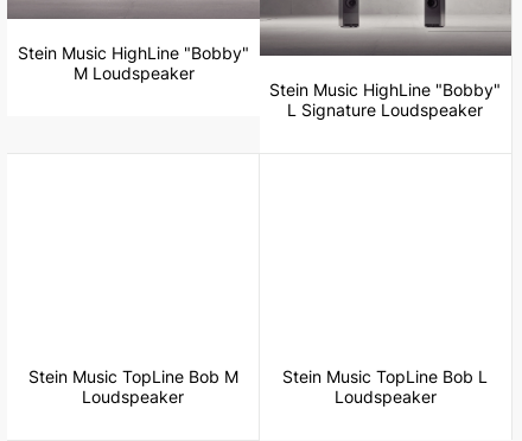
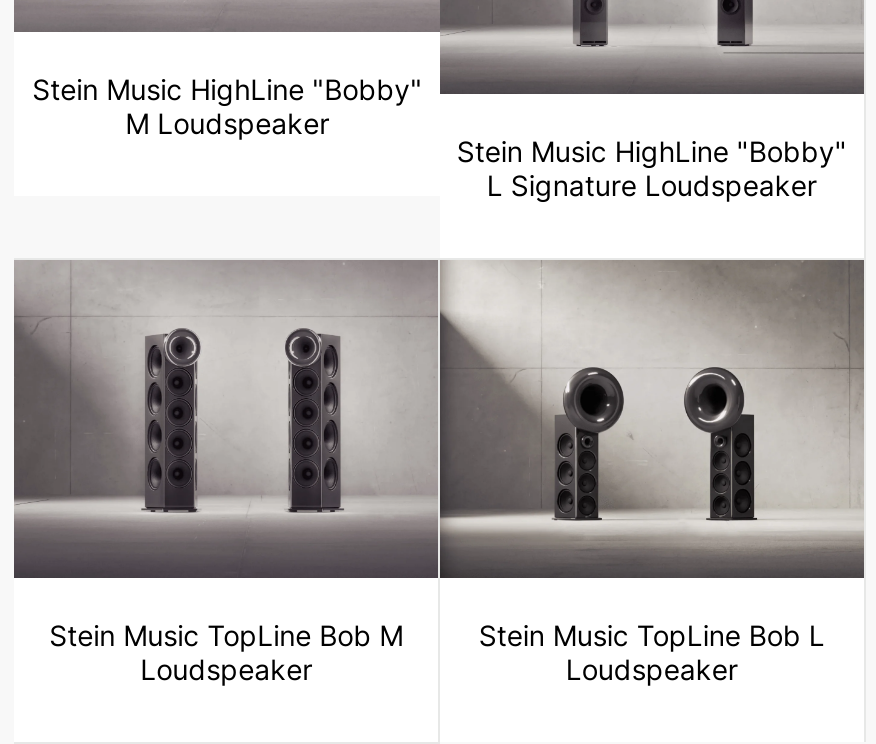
+ [image]
